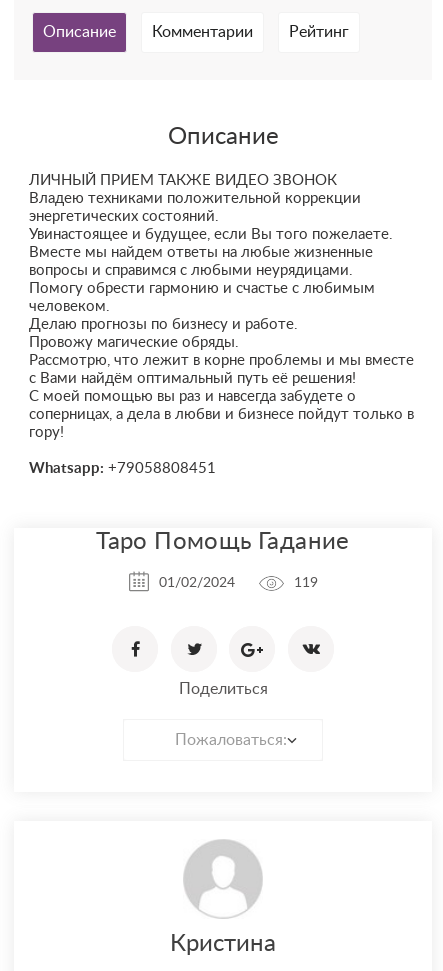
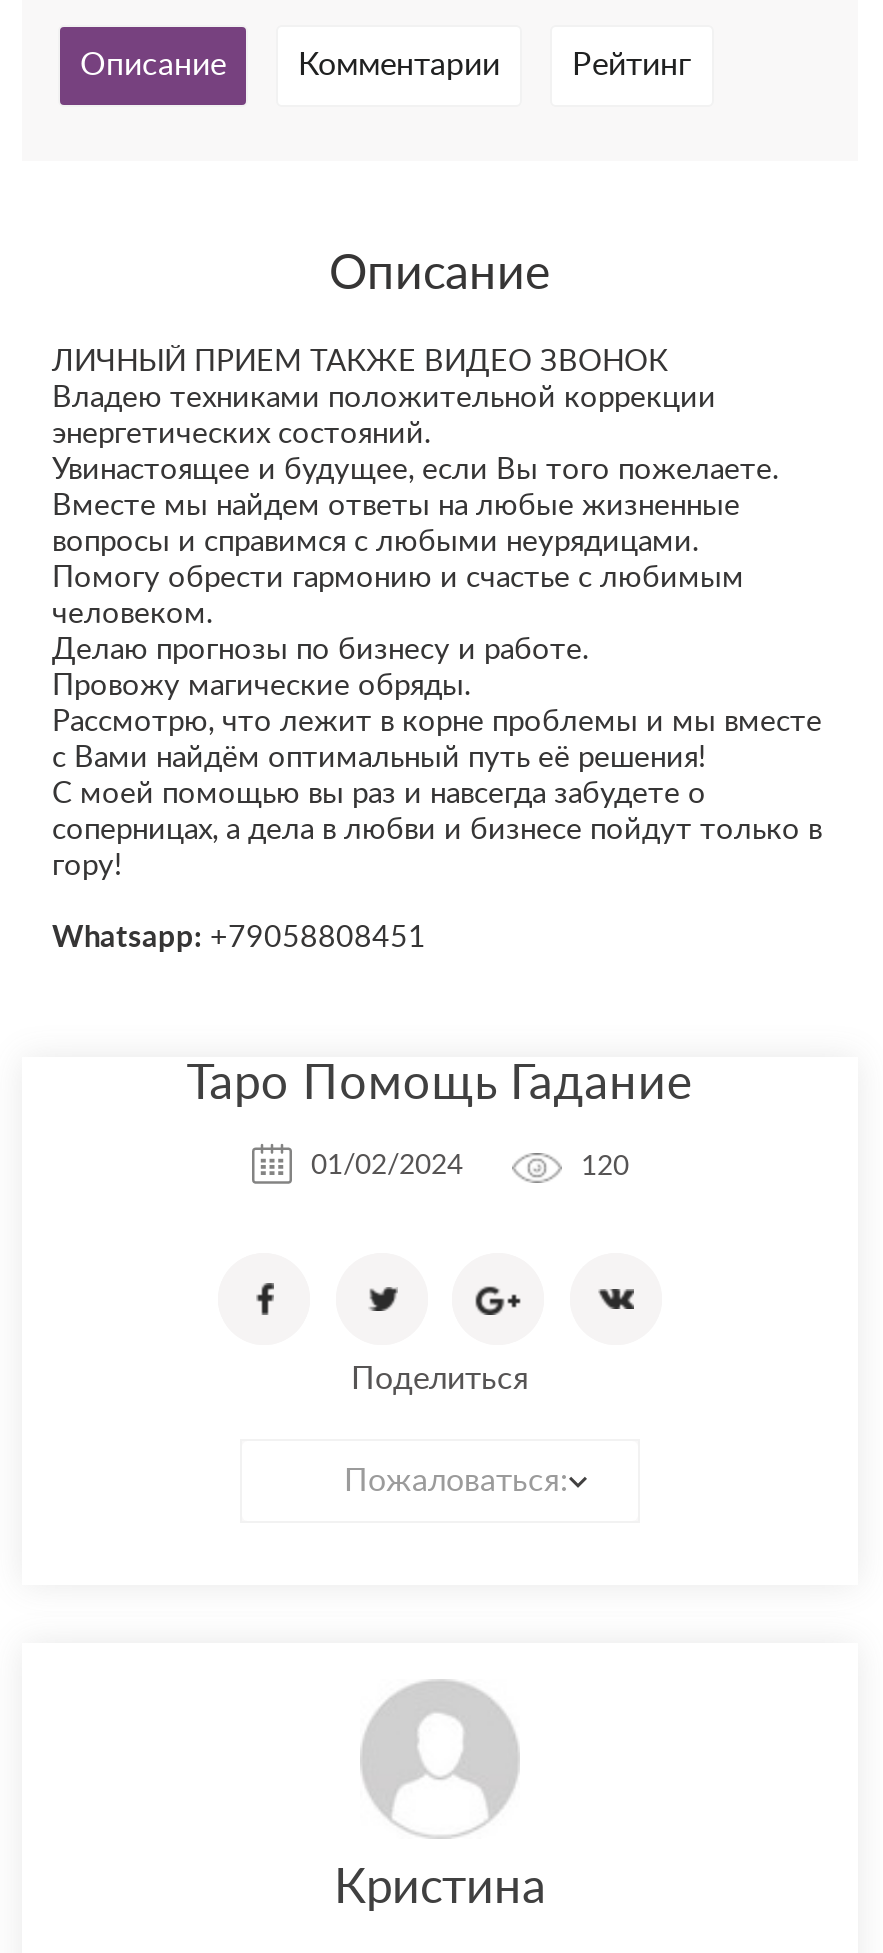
- 119
+ 120
